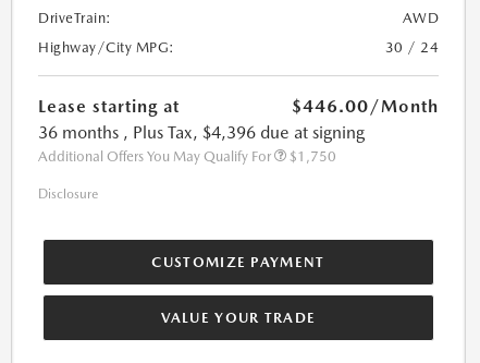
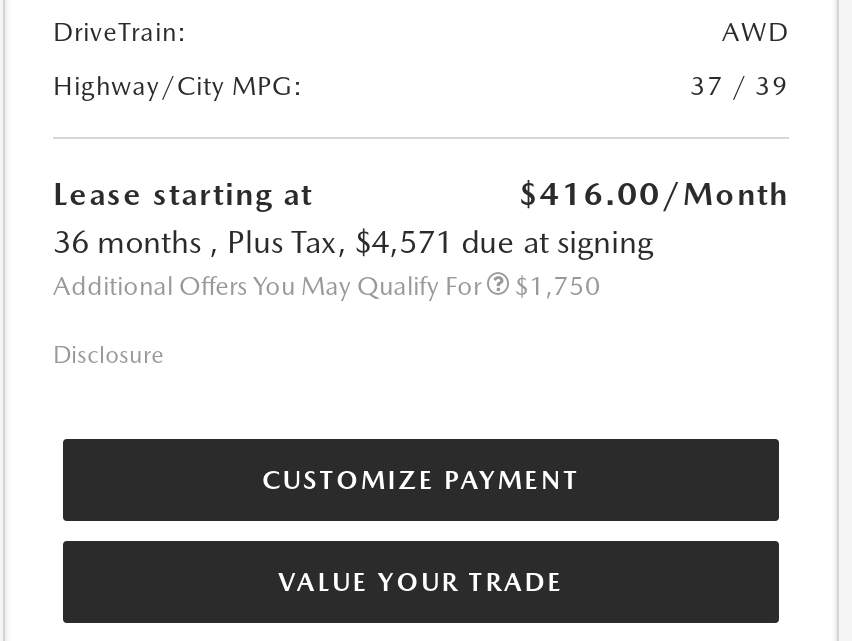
- 30 / 24
+ 37 / 39

- $446.00 /Month
+ $416.00 /Month

- 36 months , Plus Tax, $4,396 due at signing
+ 36 months , Plus Tax, $4,571 due at signing
